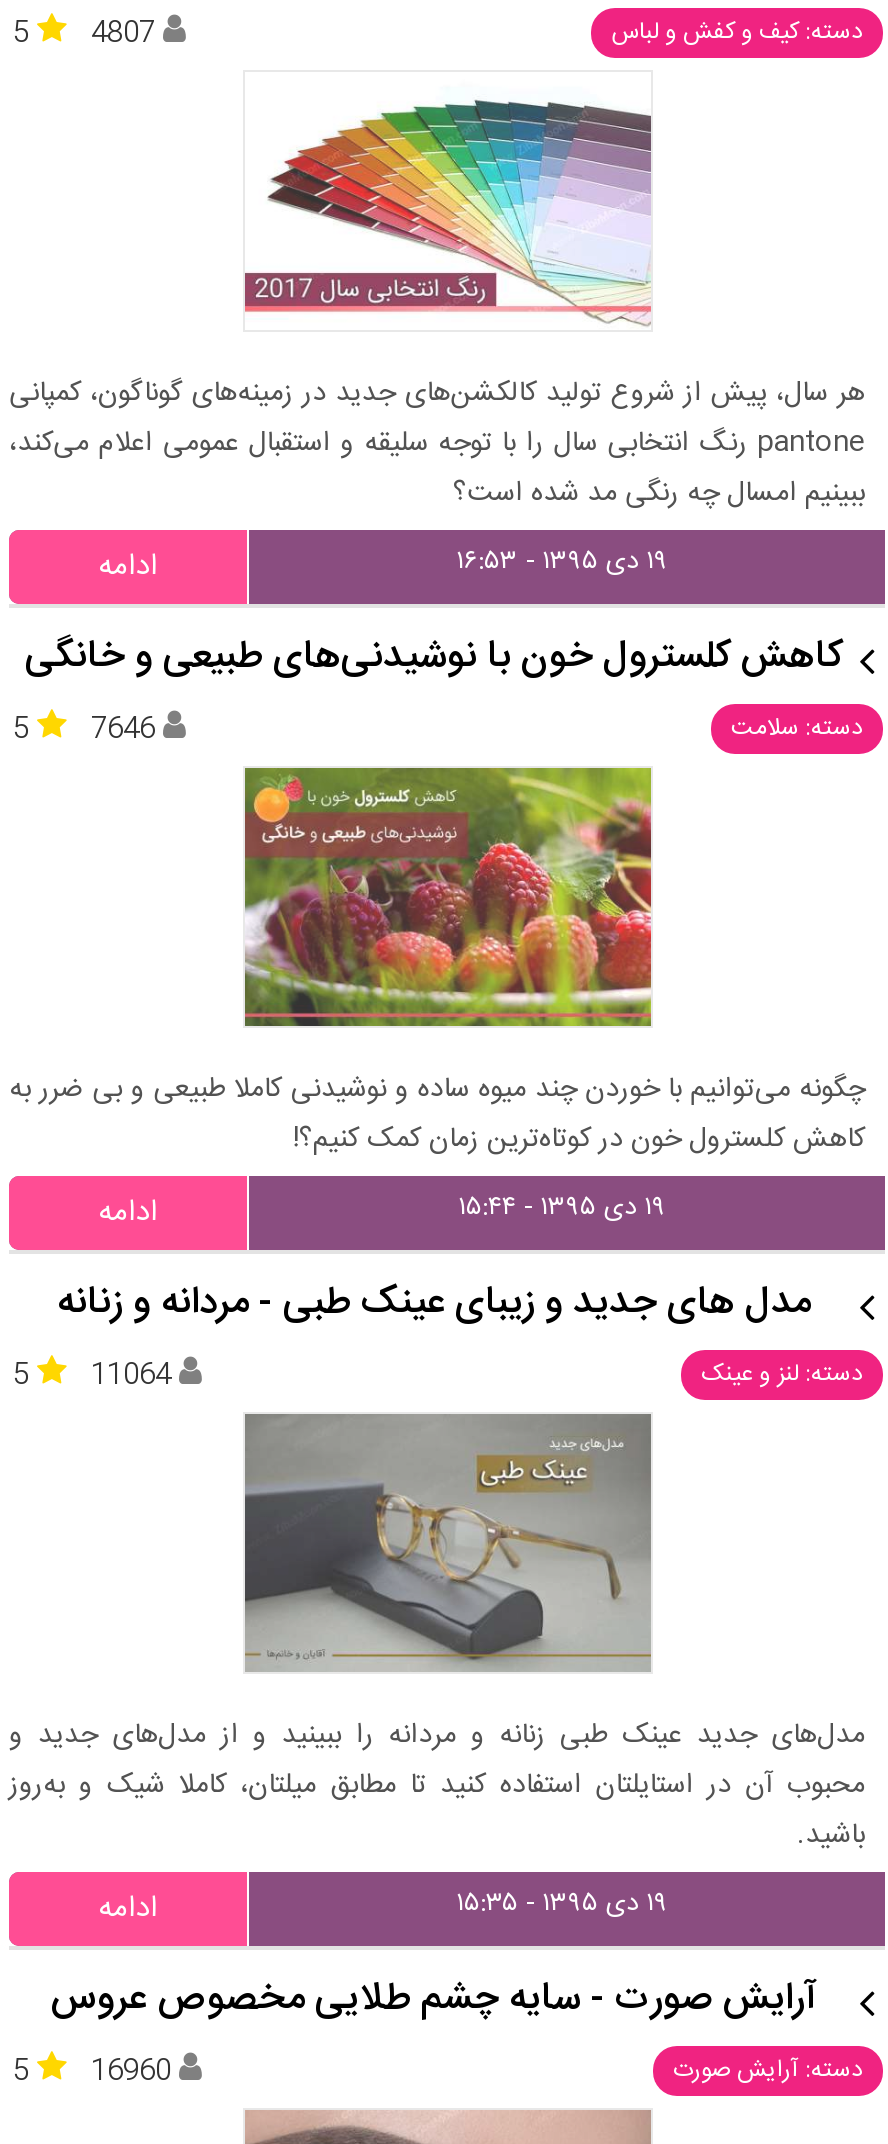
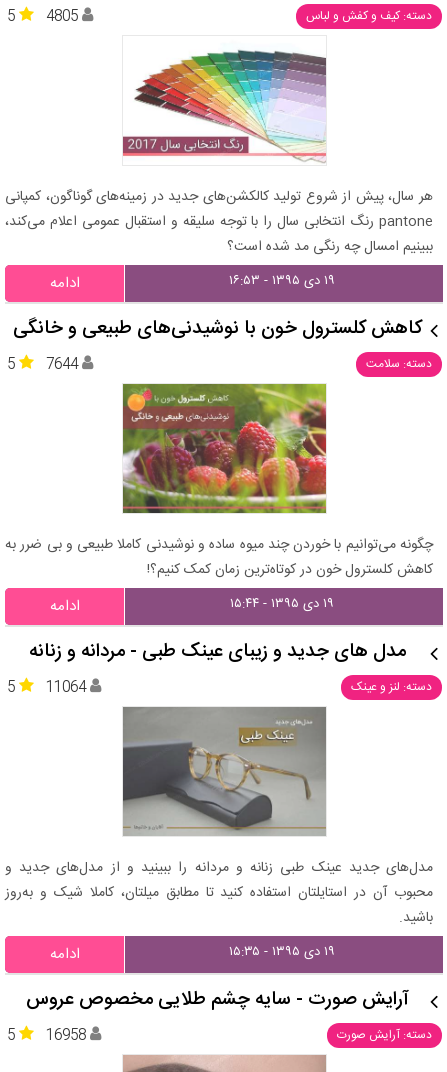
- 5 4807
+ 5 4805

- 5 7646
+ 5 7644

- 5 16960
+ 5 16958
